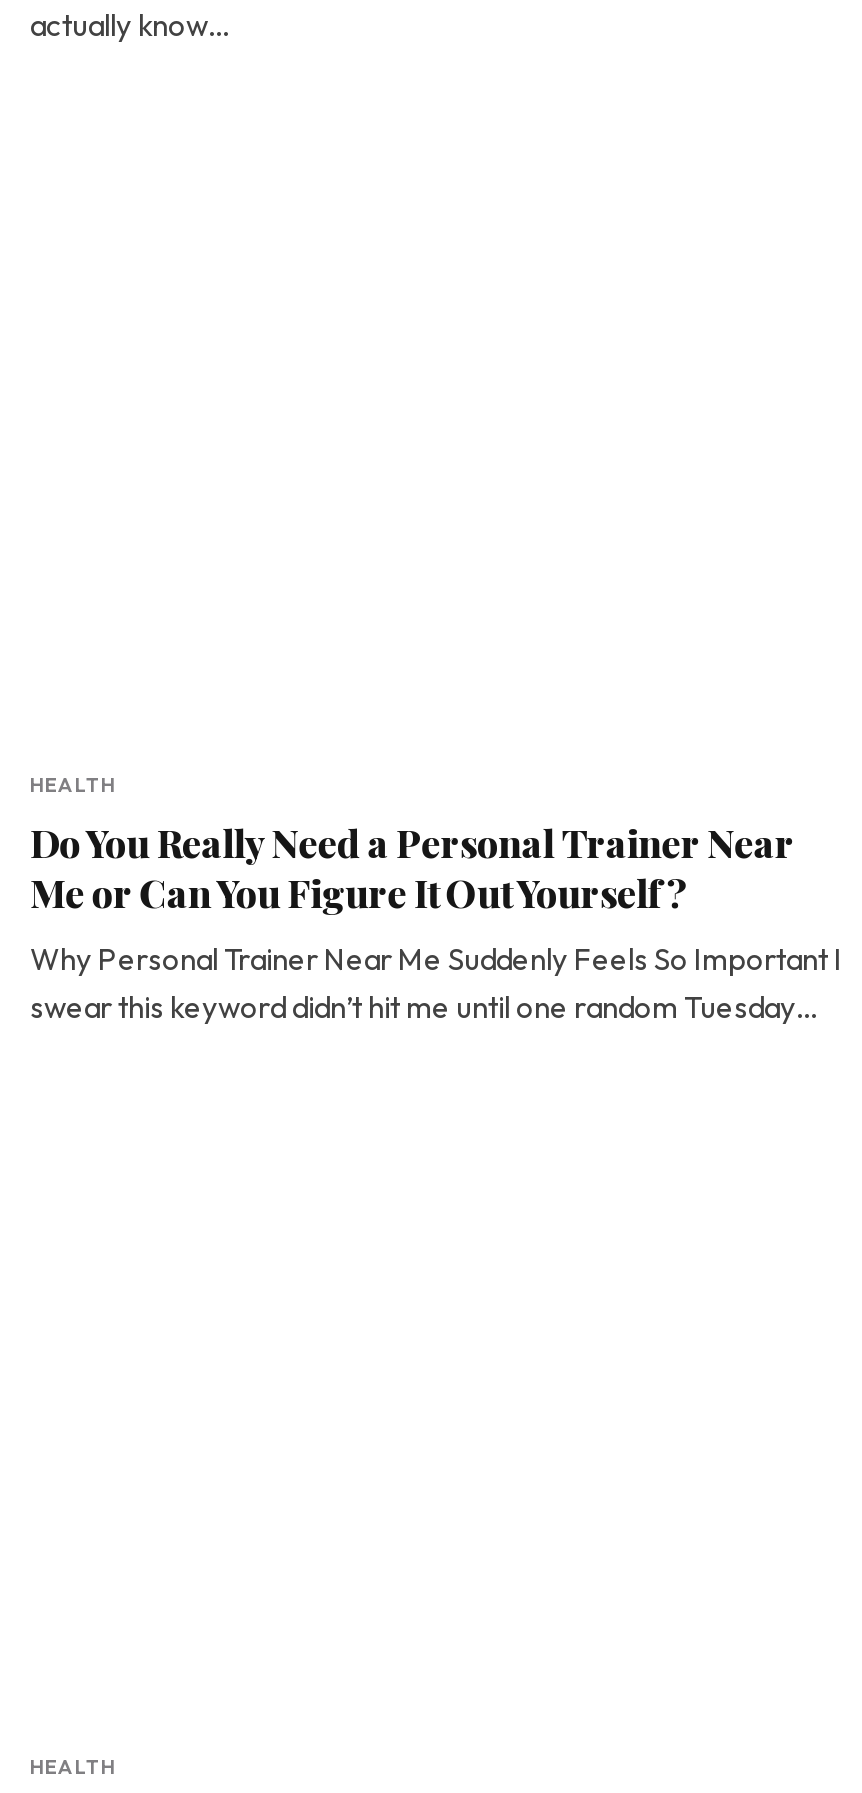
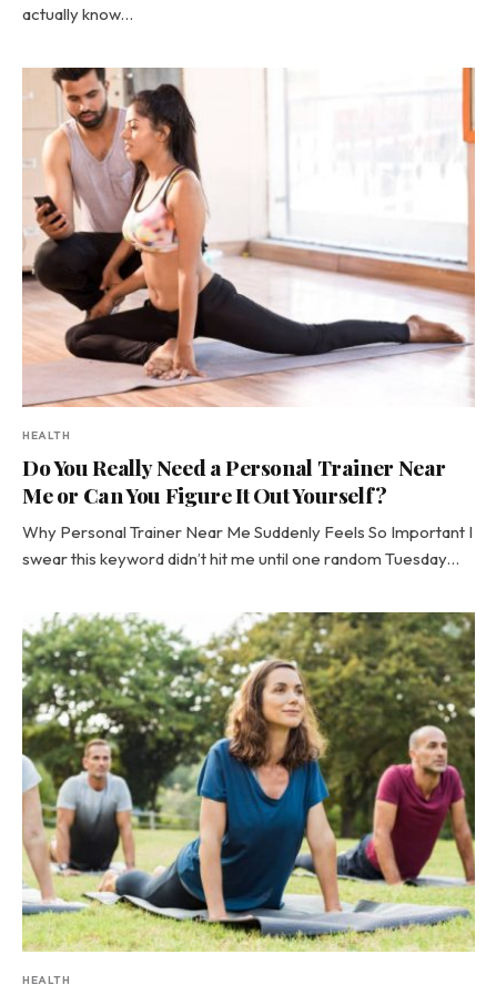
+ [image]

+ [image]
